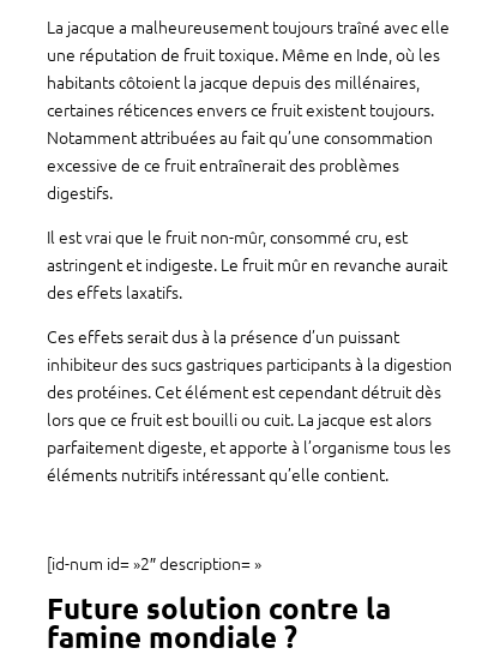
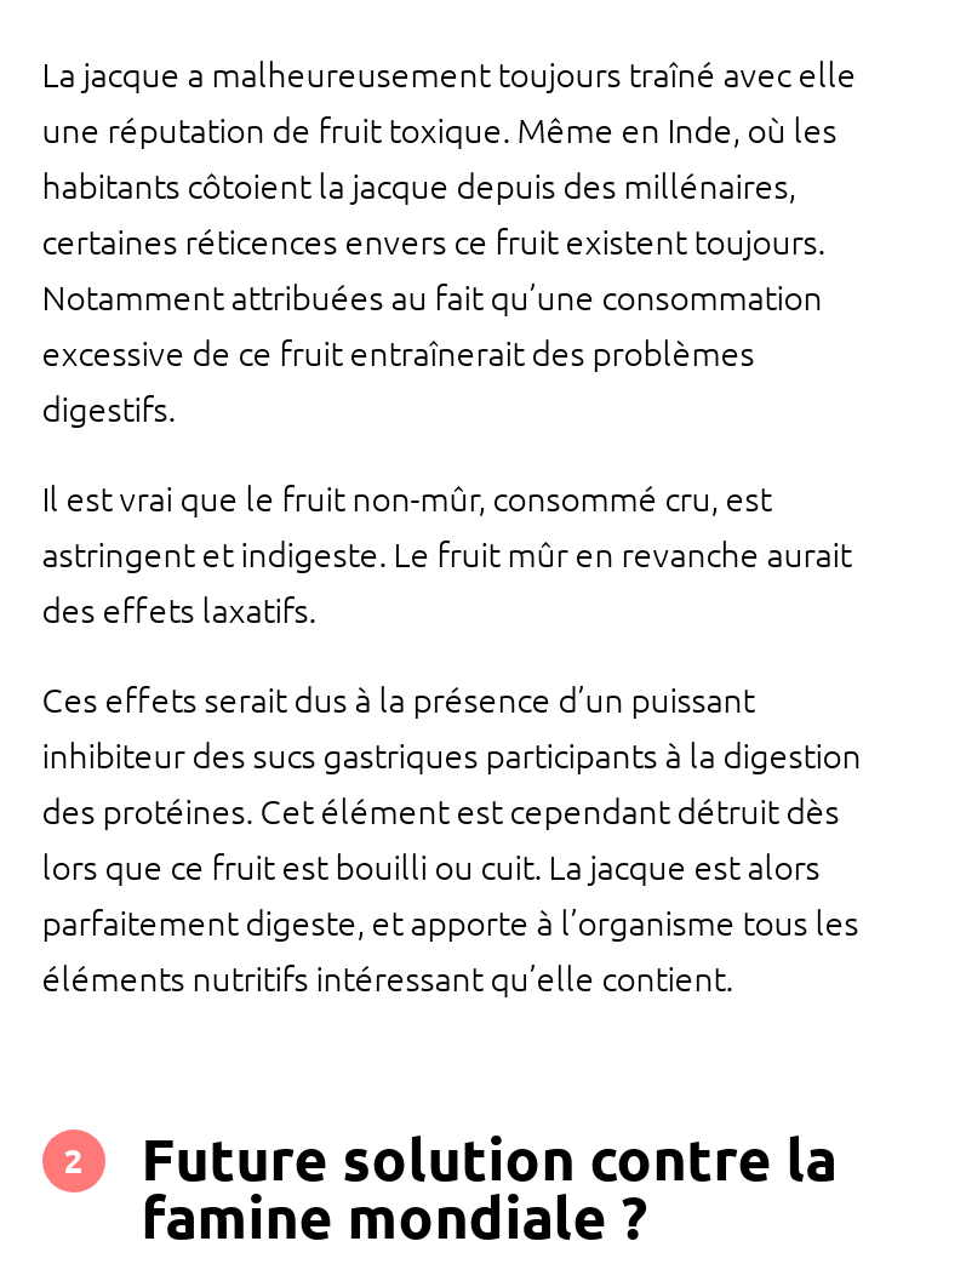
- [id-num id= »2″ description= »
+ 2
